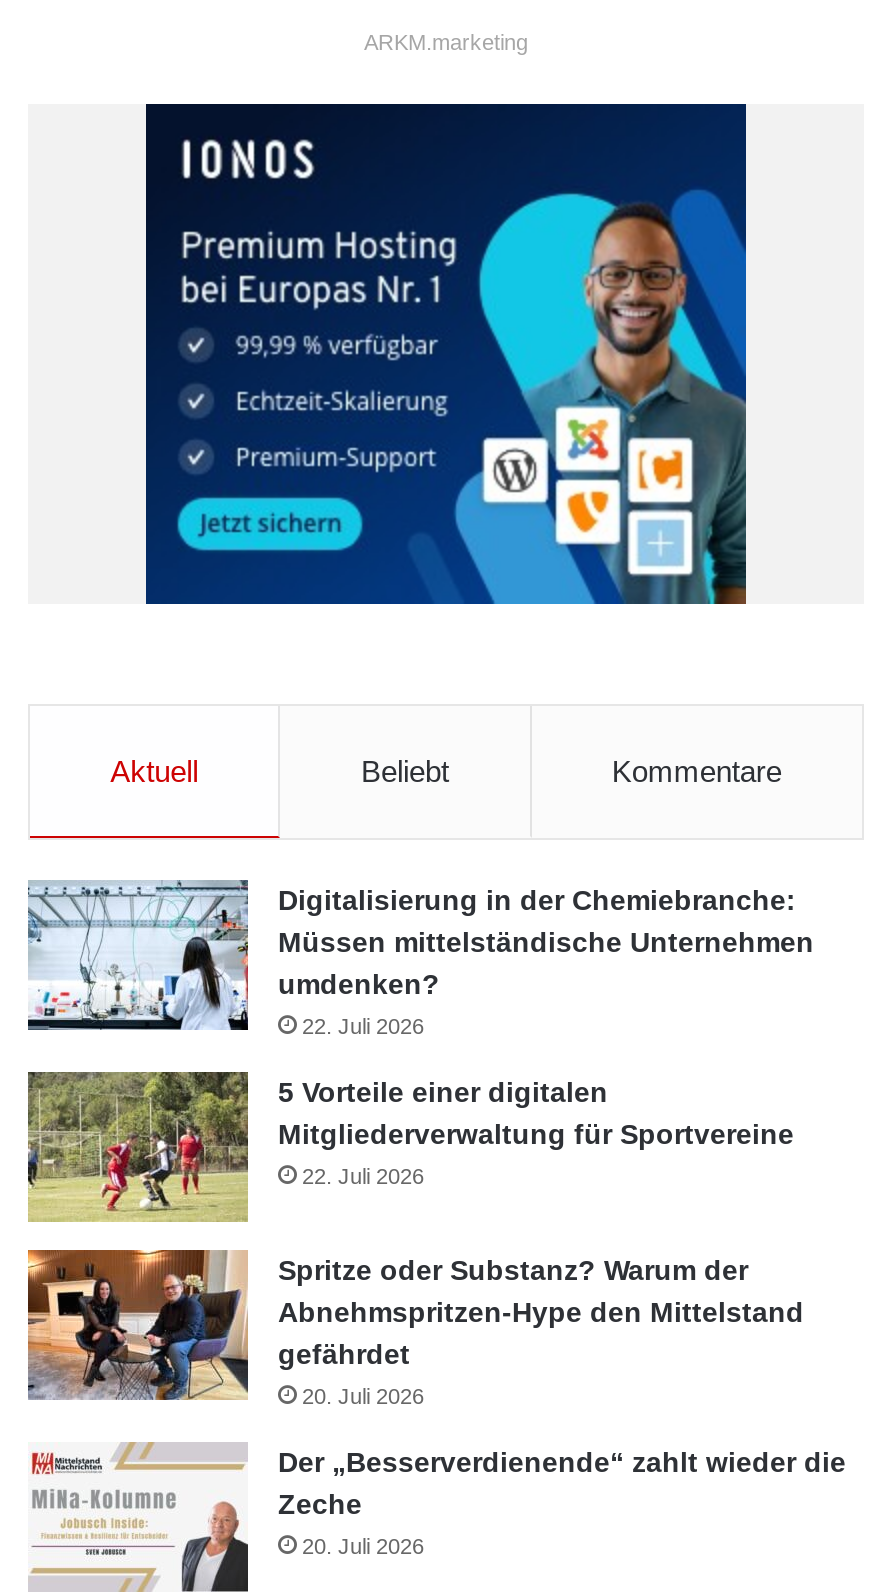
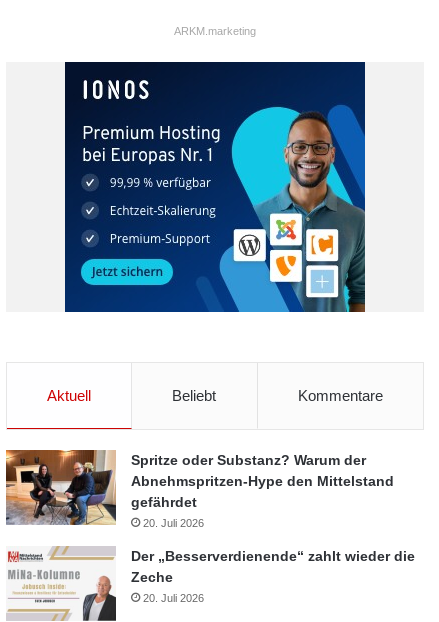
- [image]
- Digitalisierung in der Chemiebranche:
- Müssen mittelständische Unternehmen
- umdenken?
- 22. Juli 2026
- 5 Vorteile einer digitalen
- Mitgliederverwaltung für Sportvereine
- 22. Juli 2026

- [image]
